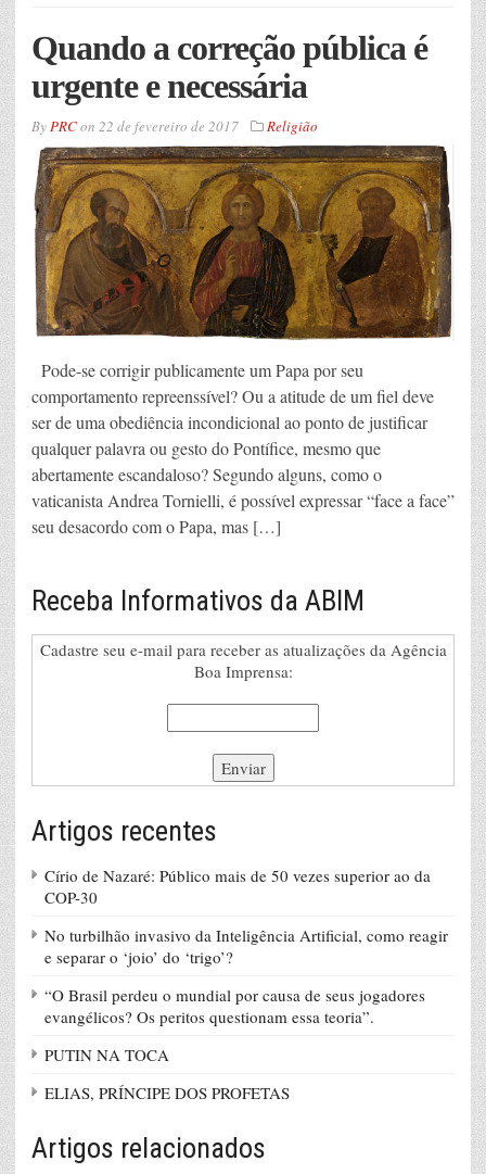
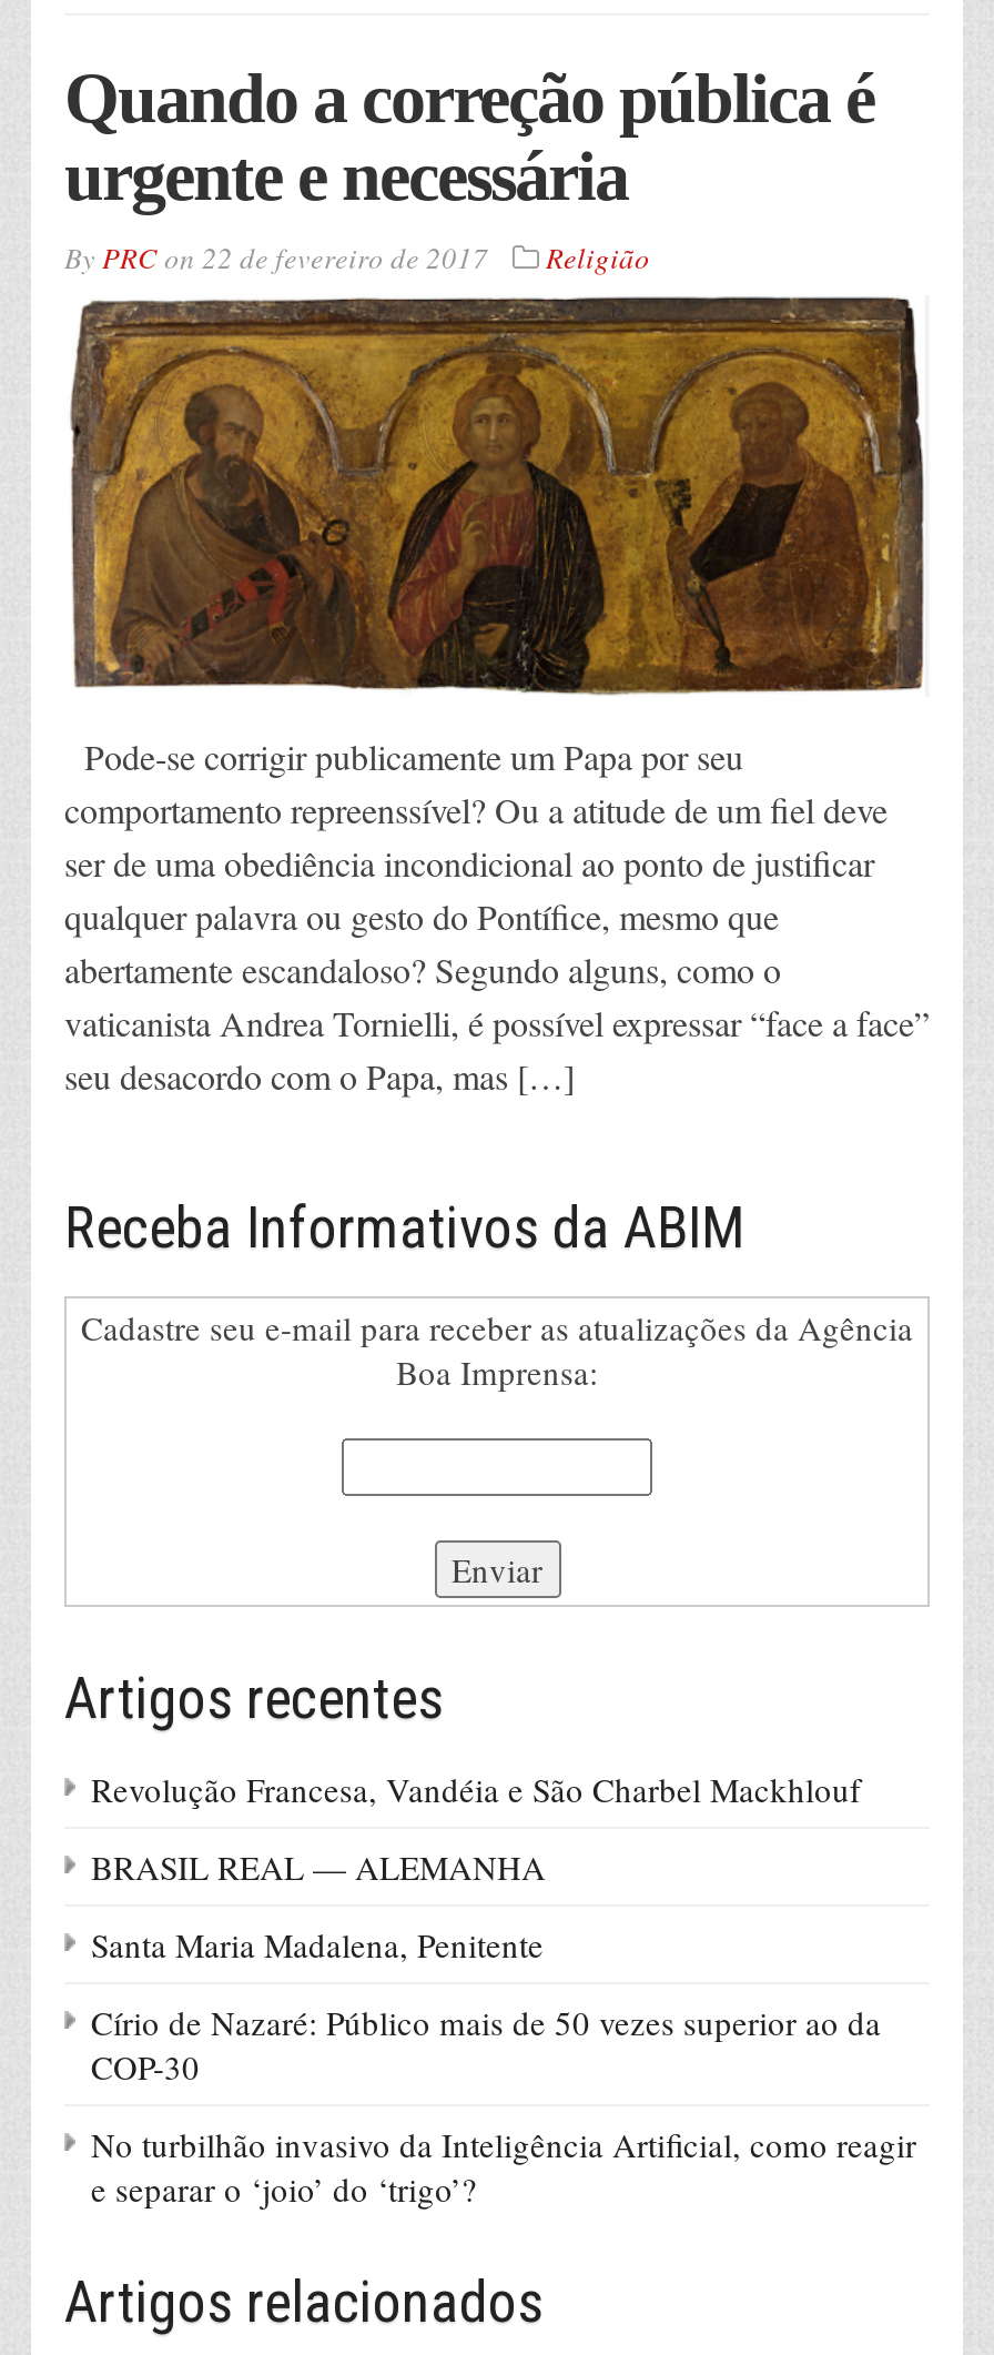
+ Revolução Francesa, Vandéia e São Charbel Mackhlouf
+ BRASIL REAL — ALEMANHA
+ Santa Maria Madalena, Penitente

moved down: Círio de Nazaré: Público mais de 50 vezes superior ao da | COP-30 | No turbilhão invasivo da Inteligência Artificial, como reagir | e separar o ‘joio’ do ‘trigo’?

- “O Brasil perdeu o mundial por causa de seus jogadores
- evangélicos? Os peritos questionam essa teoria”.
- PUTIN NA TOCA
- ELIAS, PRÍNCIPE DOS PROFETAS
